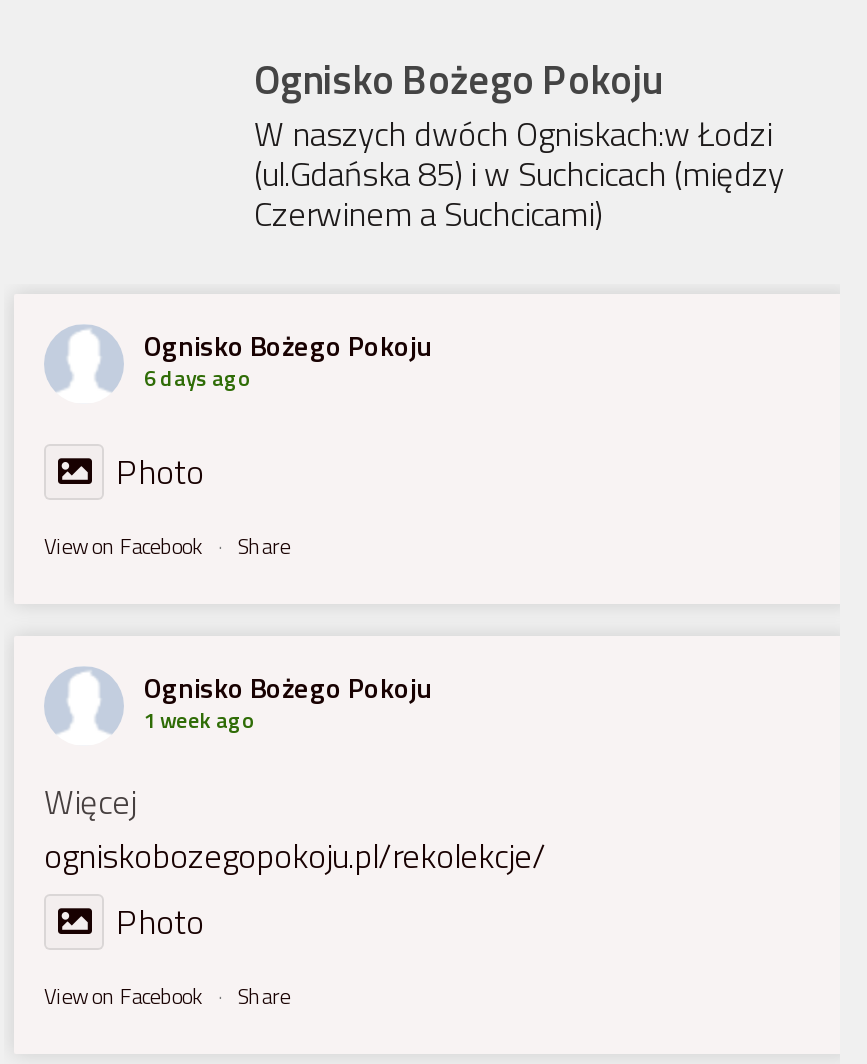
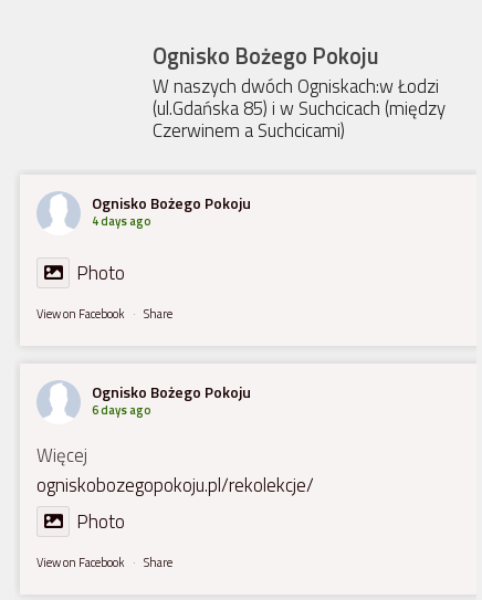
- 6 days ago
+ 4 days ago

- 1 week ago
+ 6 days ago
